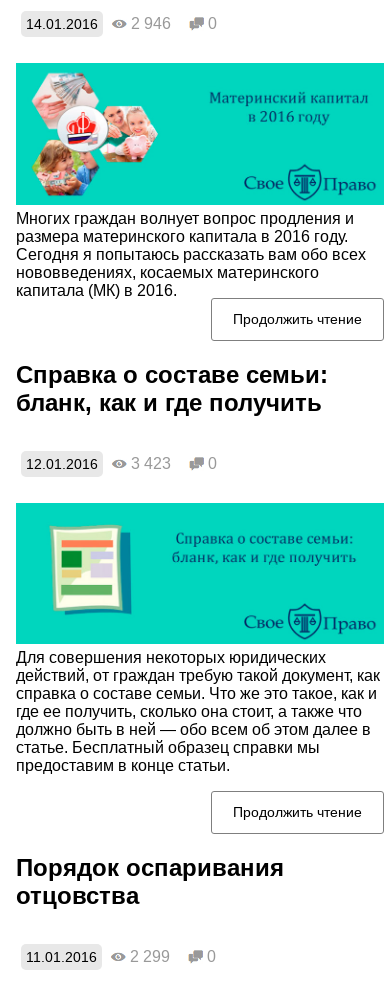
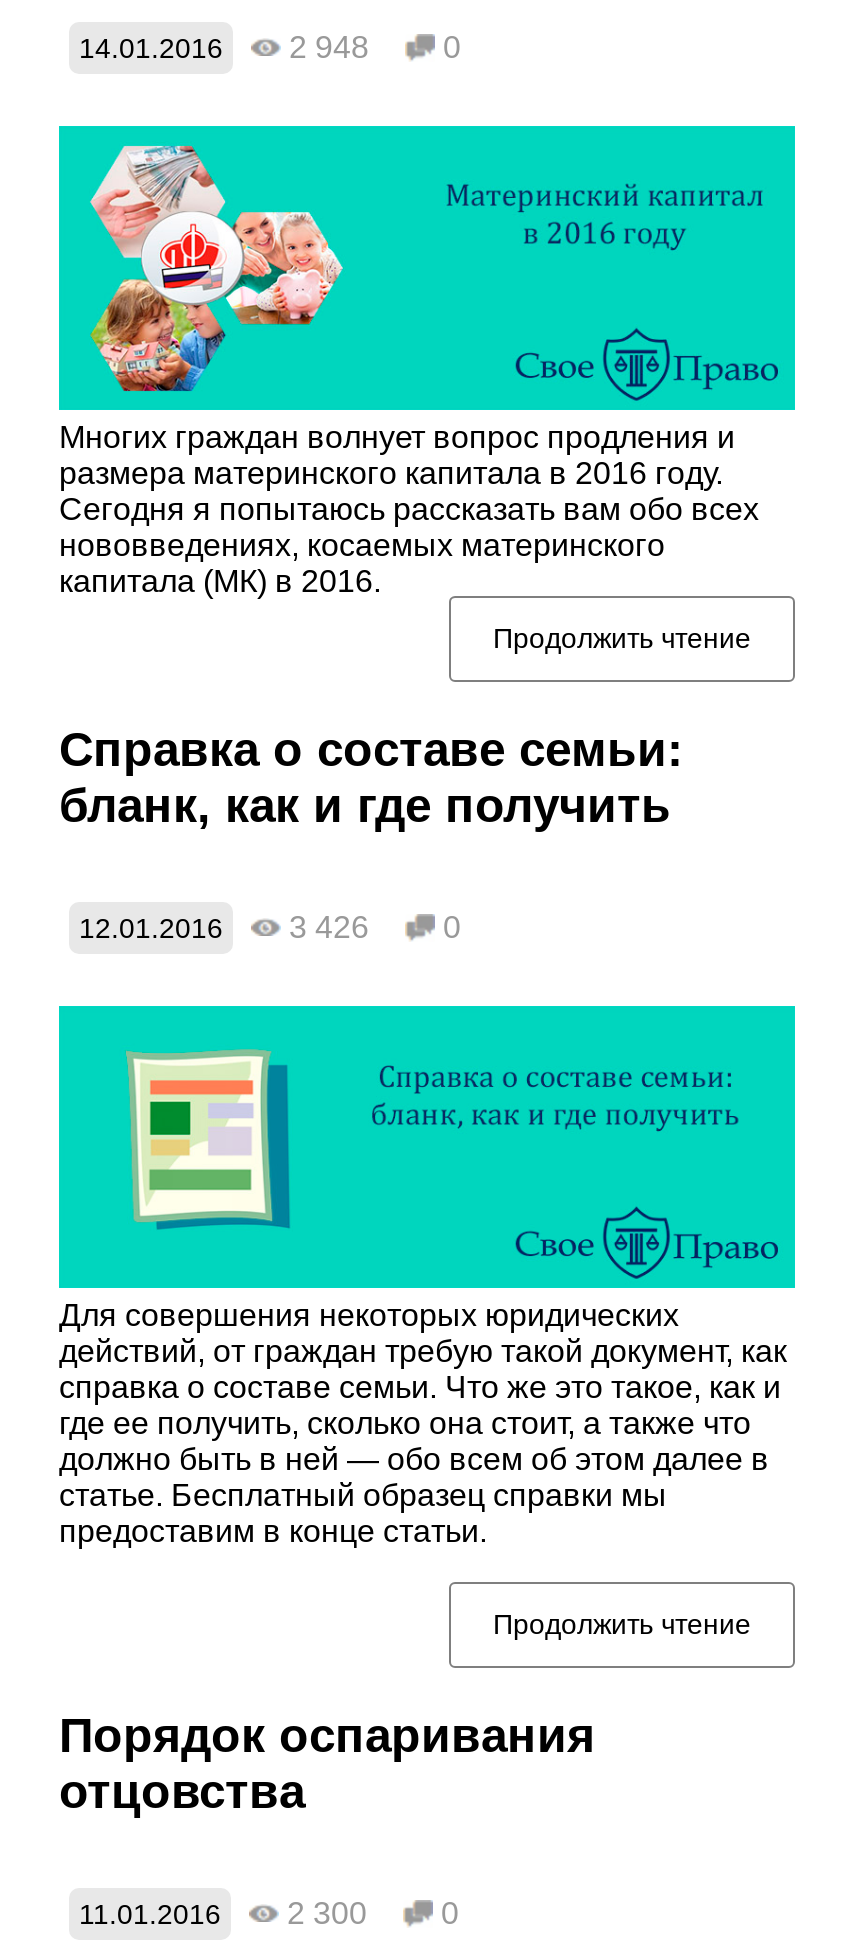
- 2 946
+ 2 948

- 3 423
+ 3 426

- 2 299
+ 2 300
